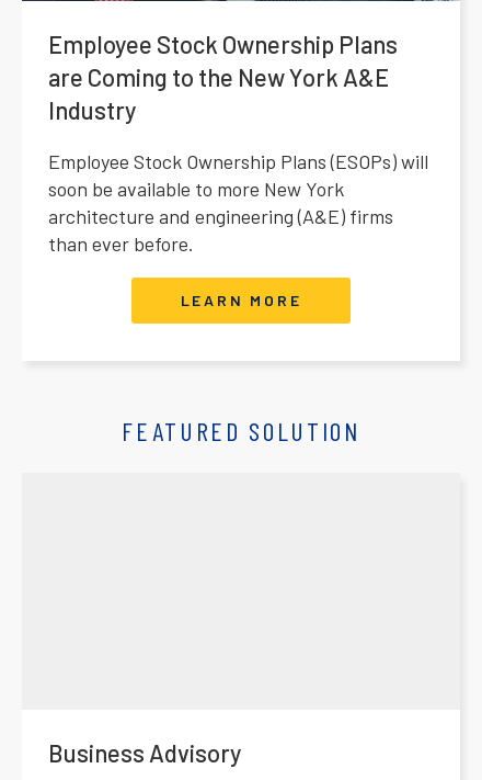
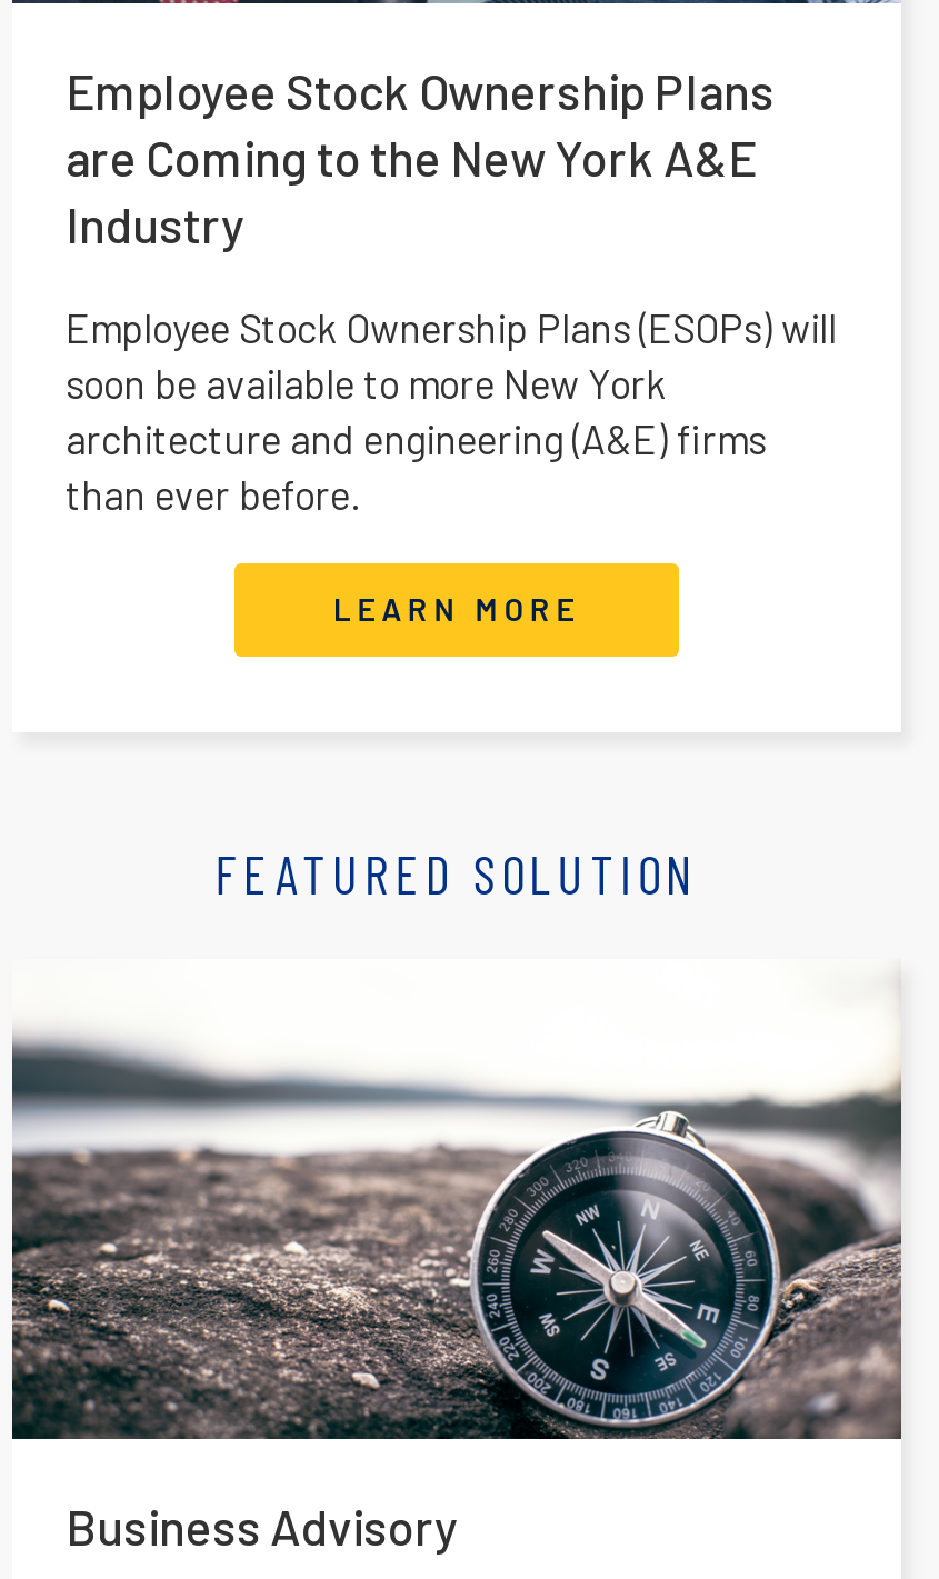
+ [image]
